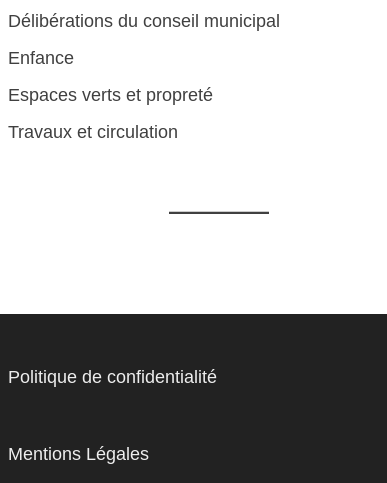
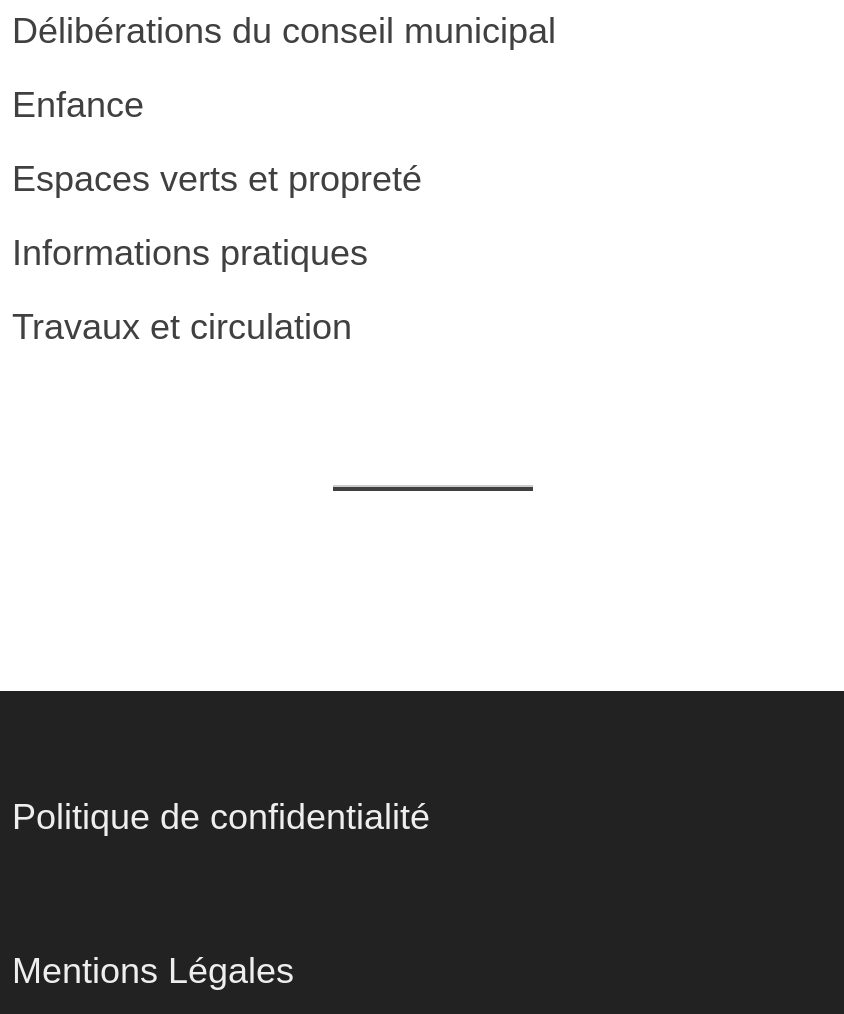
+ Informations pratiques
